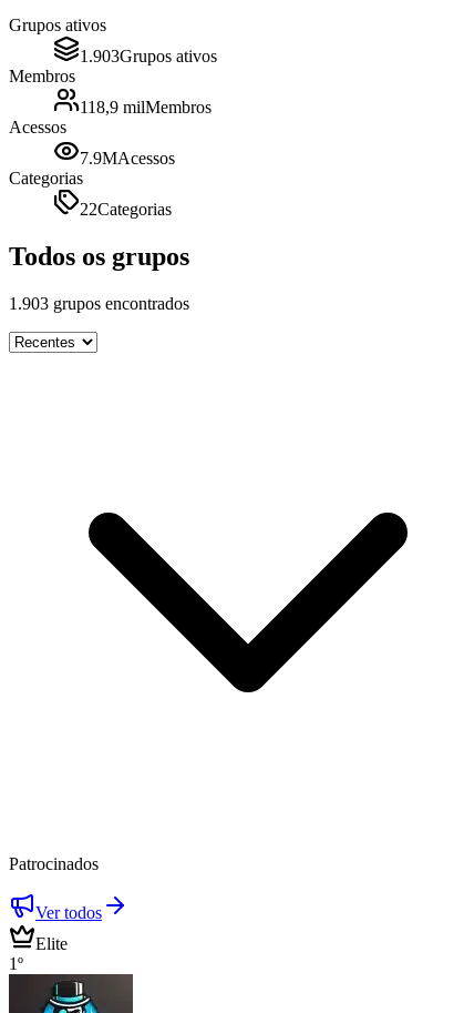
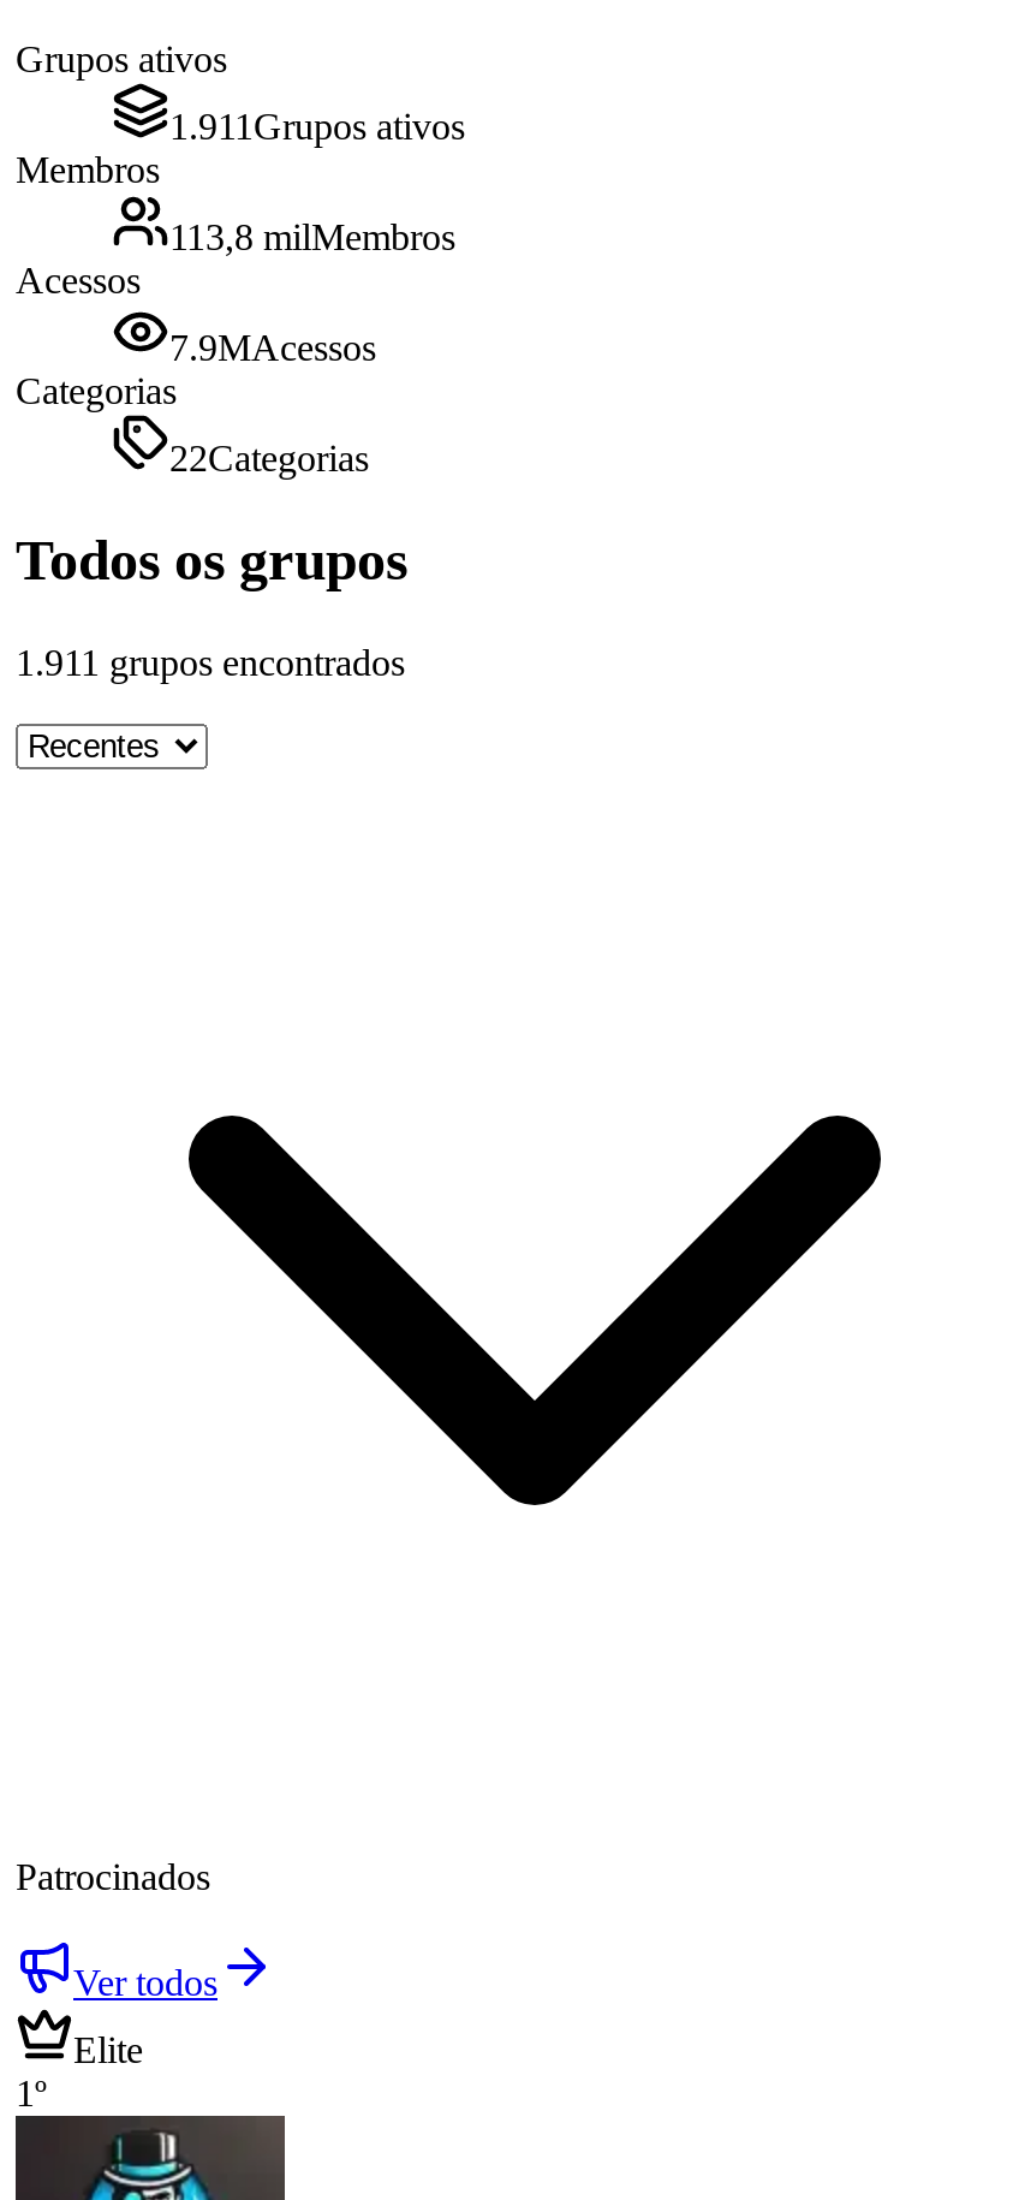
- 1.903 Grupos ativos
+ 1.911 Grupos ativos

- 118,9 milMembros
+ 113,8 milMembros

- 1.903 grupos encontrados
+ 1.911 grupos encontrados
